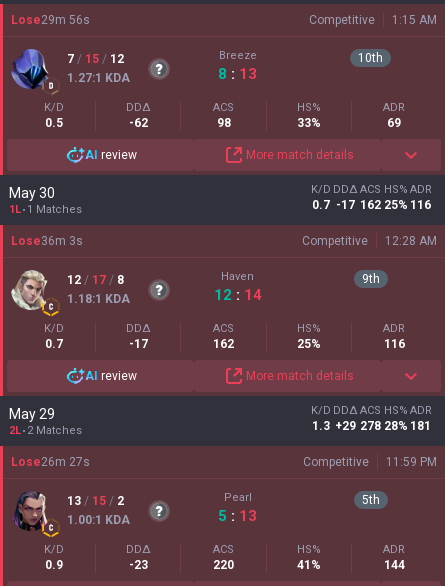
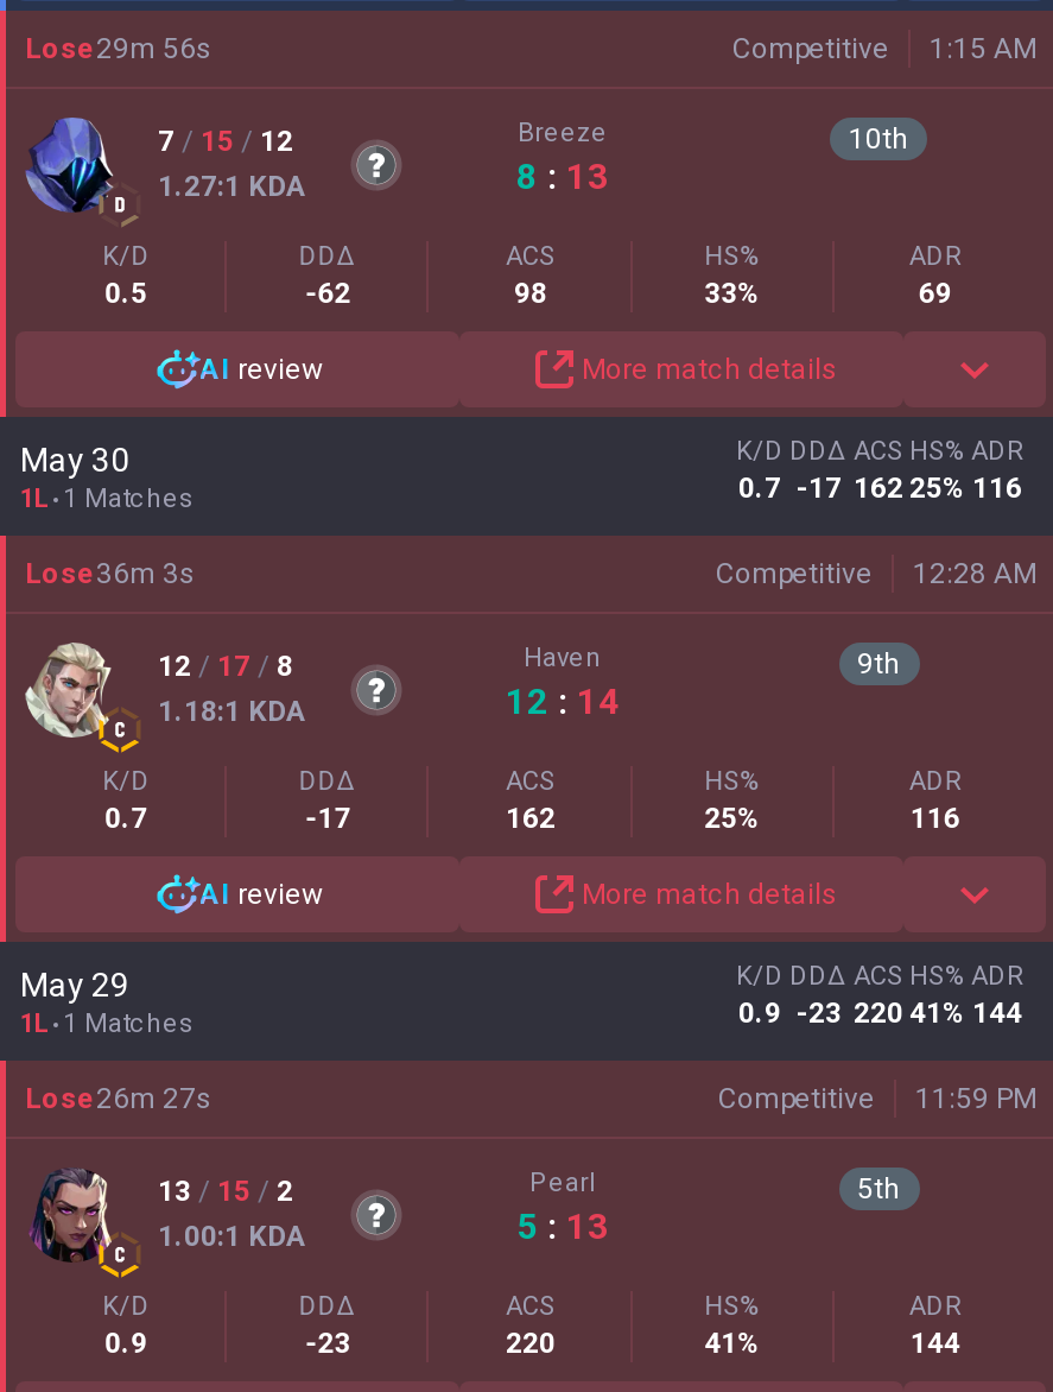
- 2L 2 Matches
+ 1L 1 Matches

- 1.3
+ 0.9

- +29
+ -23

- 278
+ 220

- 28%
+ 41%

- 181
+ 144
